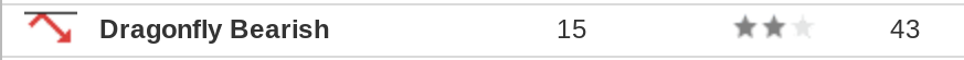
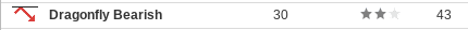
- 15
+ 30
